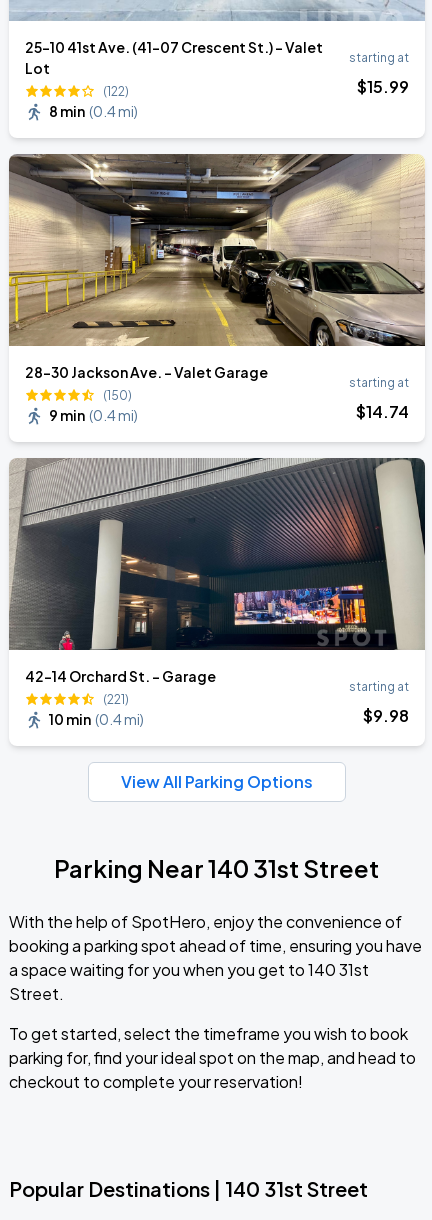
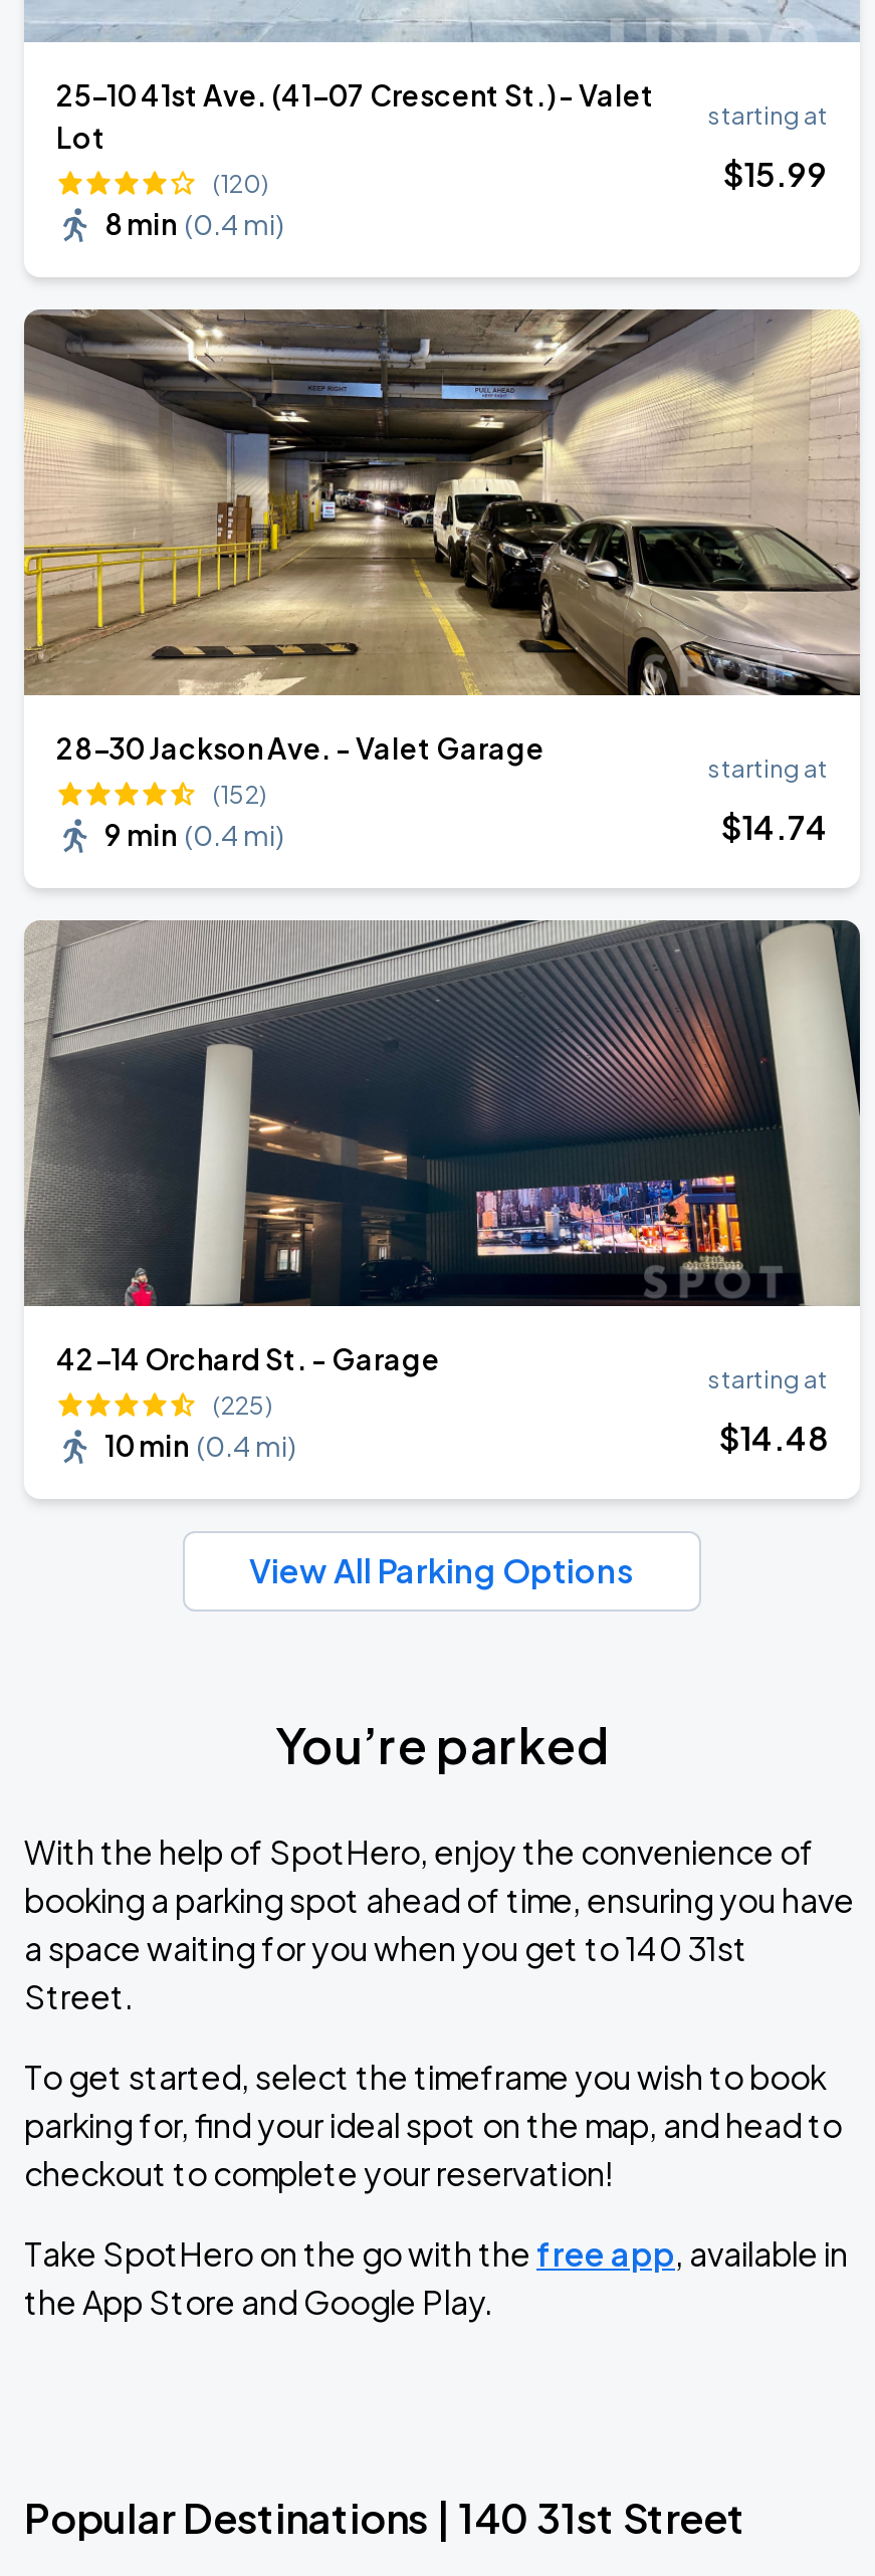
- (122)
+ (120)

- (150)
+ (152)

- (221)
+ (225)

- $9.98
+ $14.48

- Parking Near 140 31st Street
+ You’re parked

+ Take SpotHero on the go with the free app, available in
+ the App Store and Google Play.
